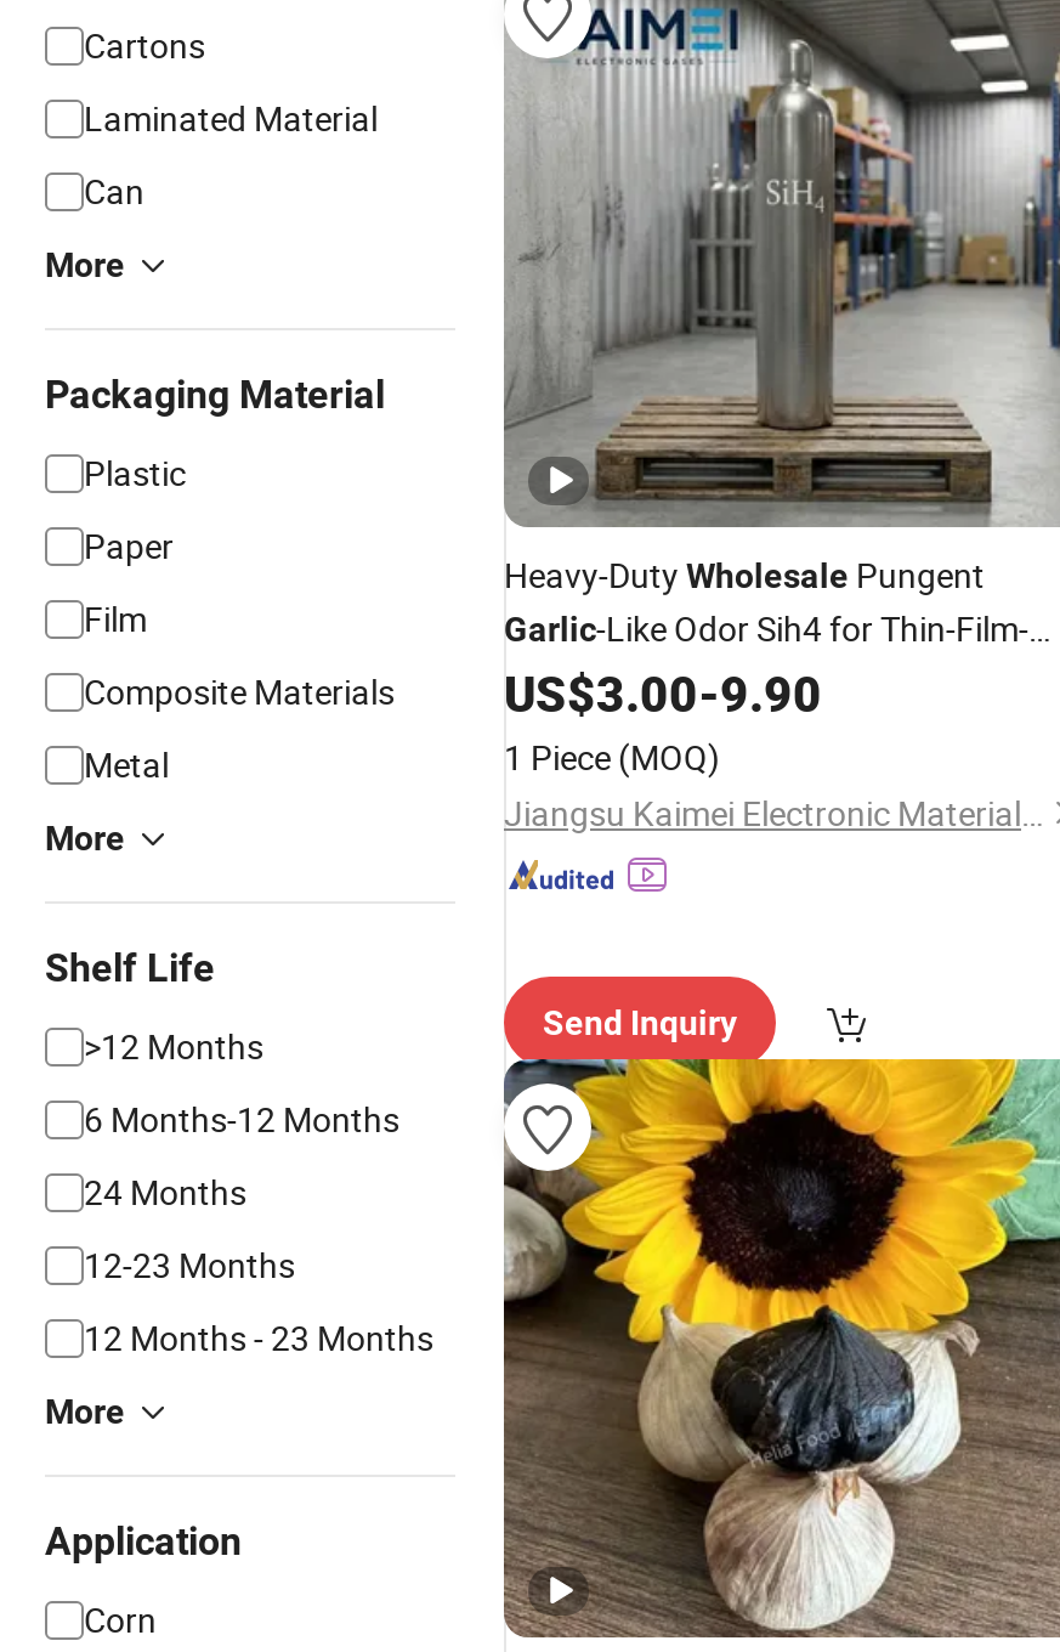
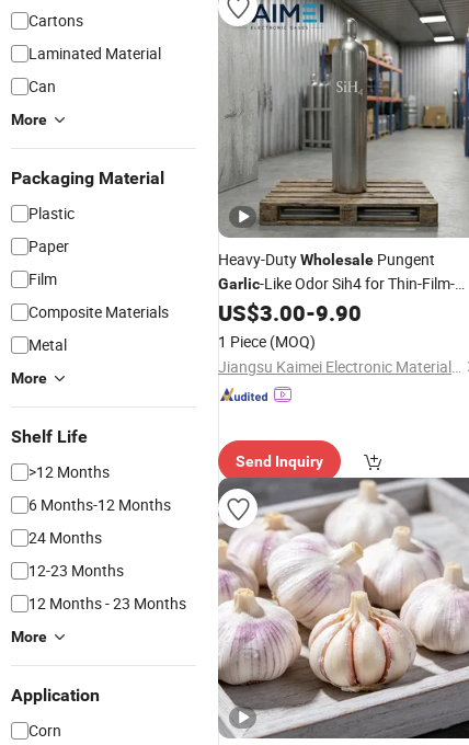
- [image]
+ [image]
